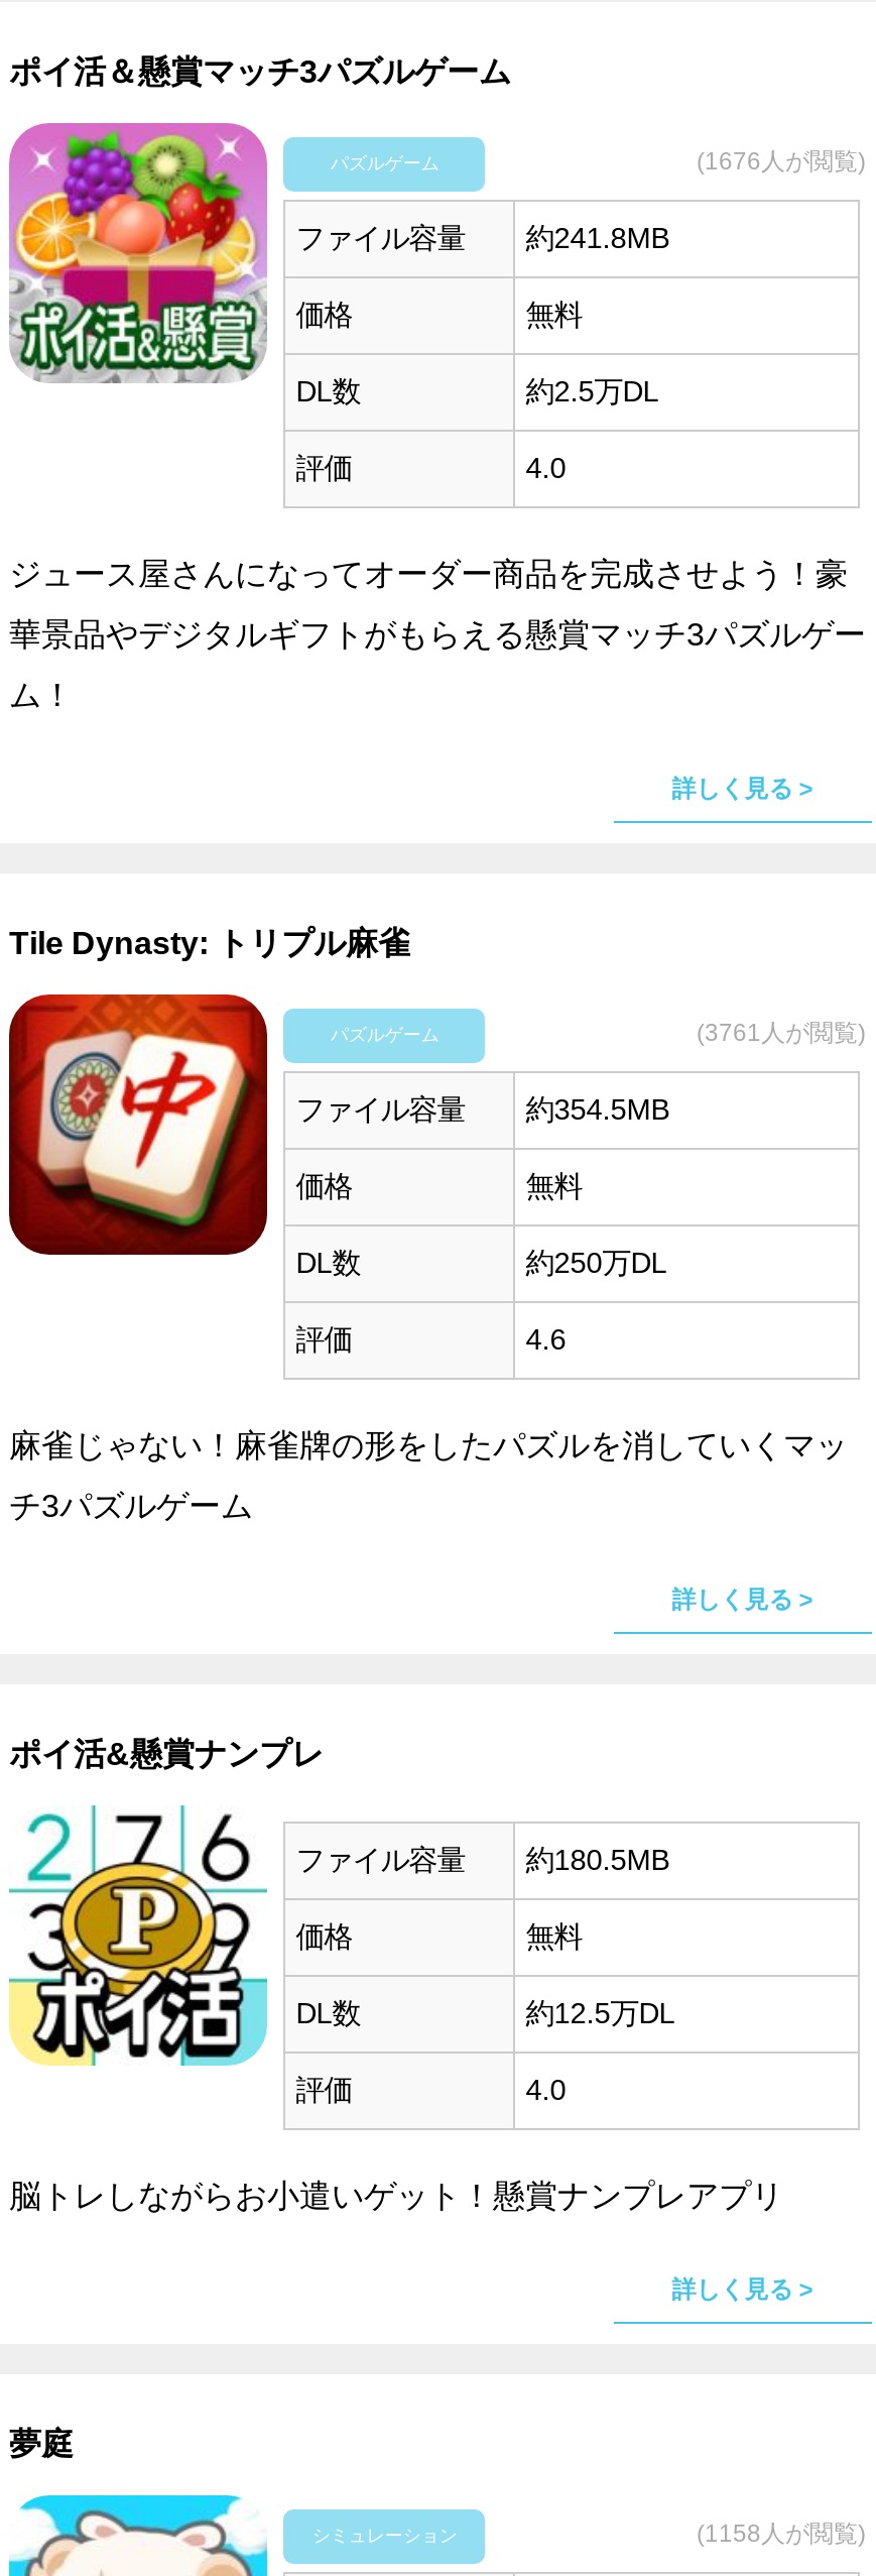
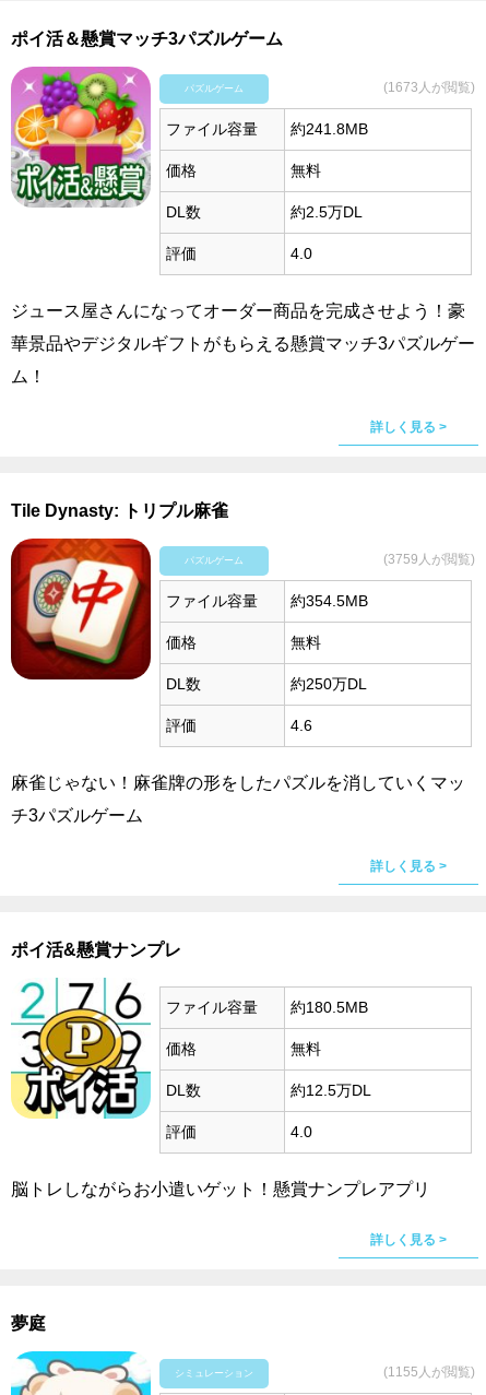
- (1676人が閲覧)
+ (1673人が閲覧)

- (3761人が閲覧)
+ (3759人が閲覧)

- (1158人が閲覧)
+ (1155人が閲覧)
